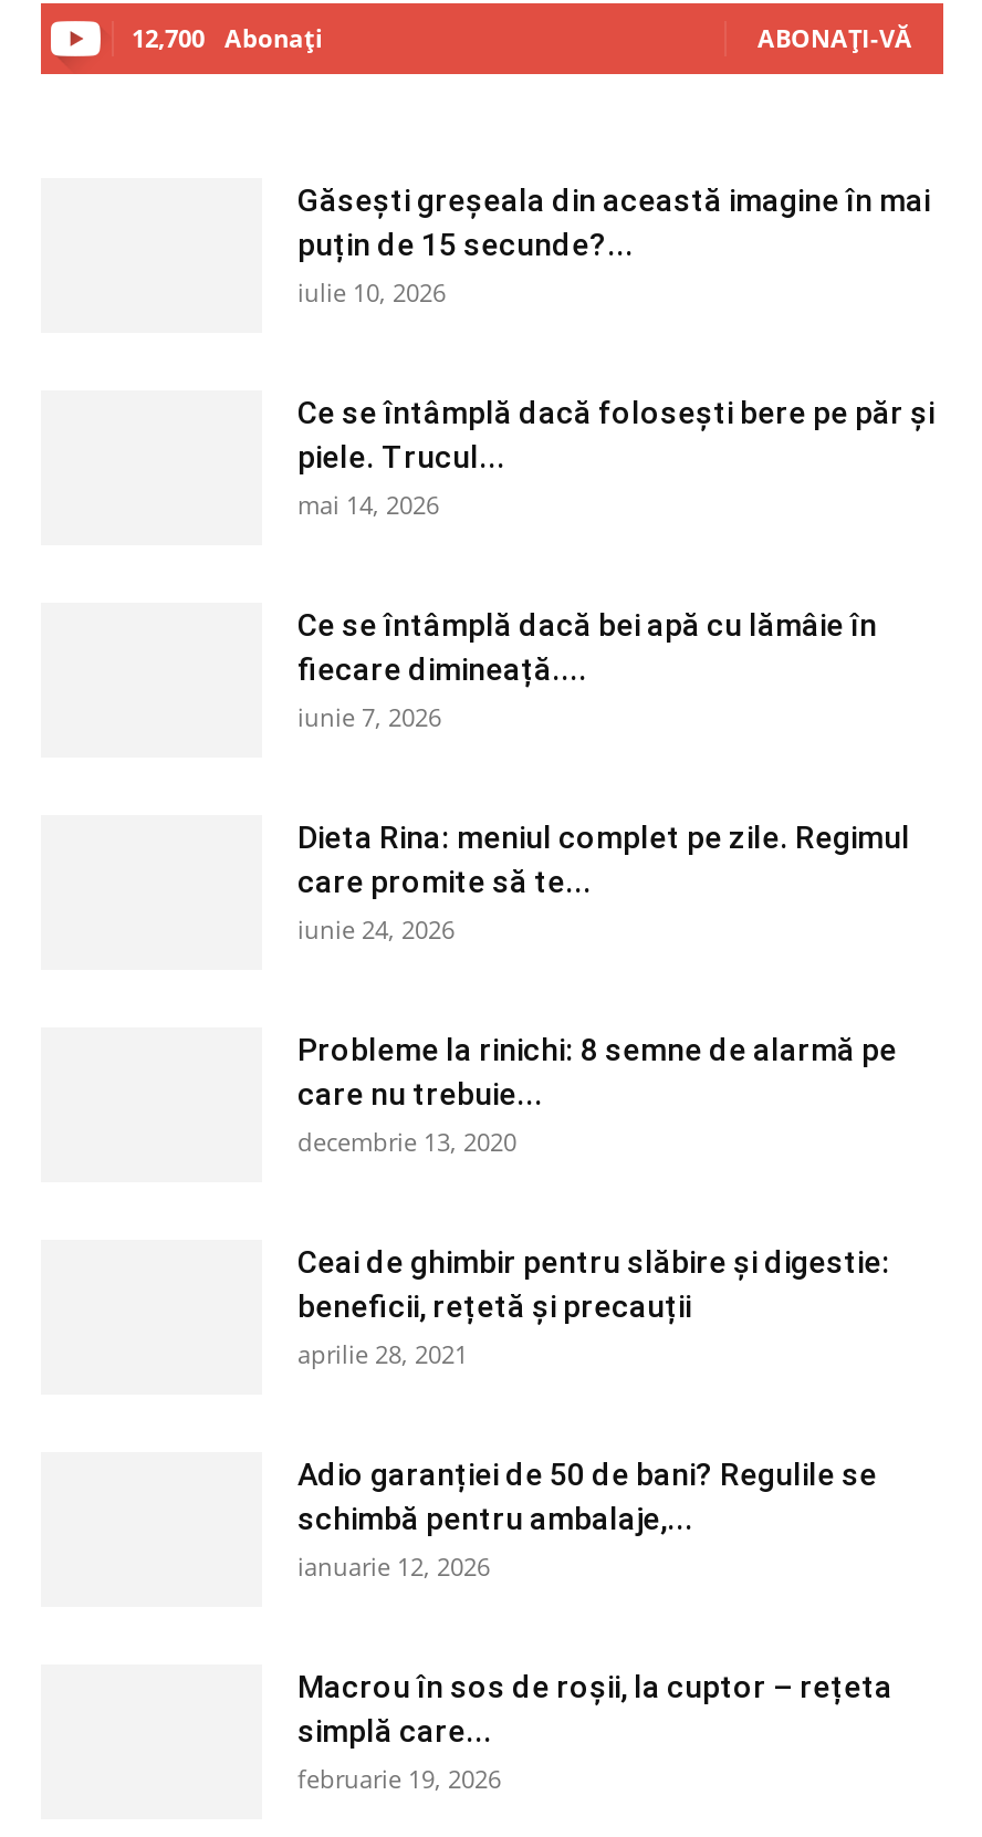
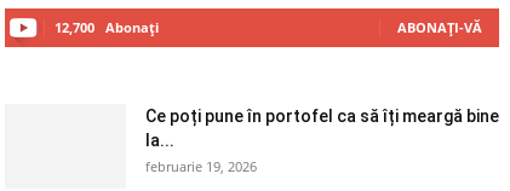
- Găsești greșeala din această imagine în mai
- puțin de 15 secunde?...
- iulie 10, 2026
- Ce se întâmplă dacă folosești bere pe păr și
- piele. Trucul...
- mai 14, 2026
- Ce se întâmplă dacă bei apă cu lămâie în
- fiecare dimineață....
- iunie 7, 2026
- Dieta Rina: meniul complet pe zile. Regimul
- care promite să te...
- iunie 24, 2026
- Probleme la rinichi: 8 semne de alarmă pe
- care nu trebuie...
- decembrie 13, 2020
- Ceai de ghimbir pentru slăbire și digestie:
- beneficii, rețetă și precauții
- aprilie 28, 2021
- Adio garanției de 50 de bani? Regulile se
- schimbă pentru ambalaje,...
- ianuarie 12, 2026
- Macrou în sos de roșii, la cuptor – rețeta
- simplă care...
+ Ce poți pune în portofel ca să îți meargă bine
+ la...
